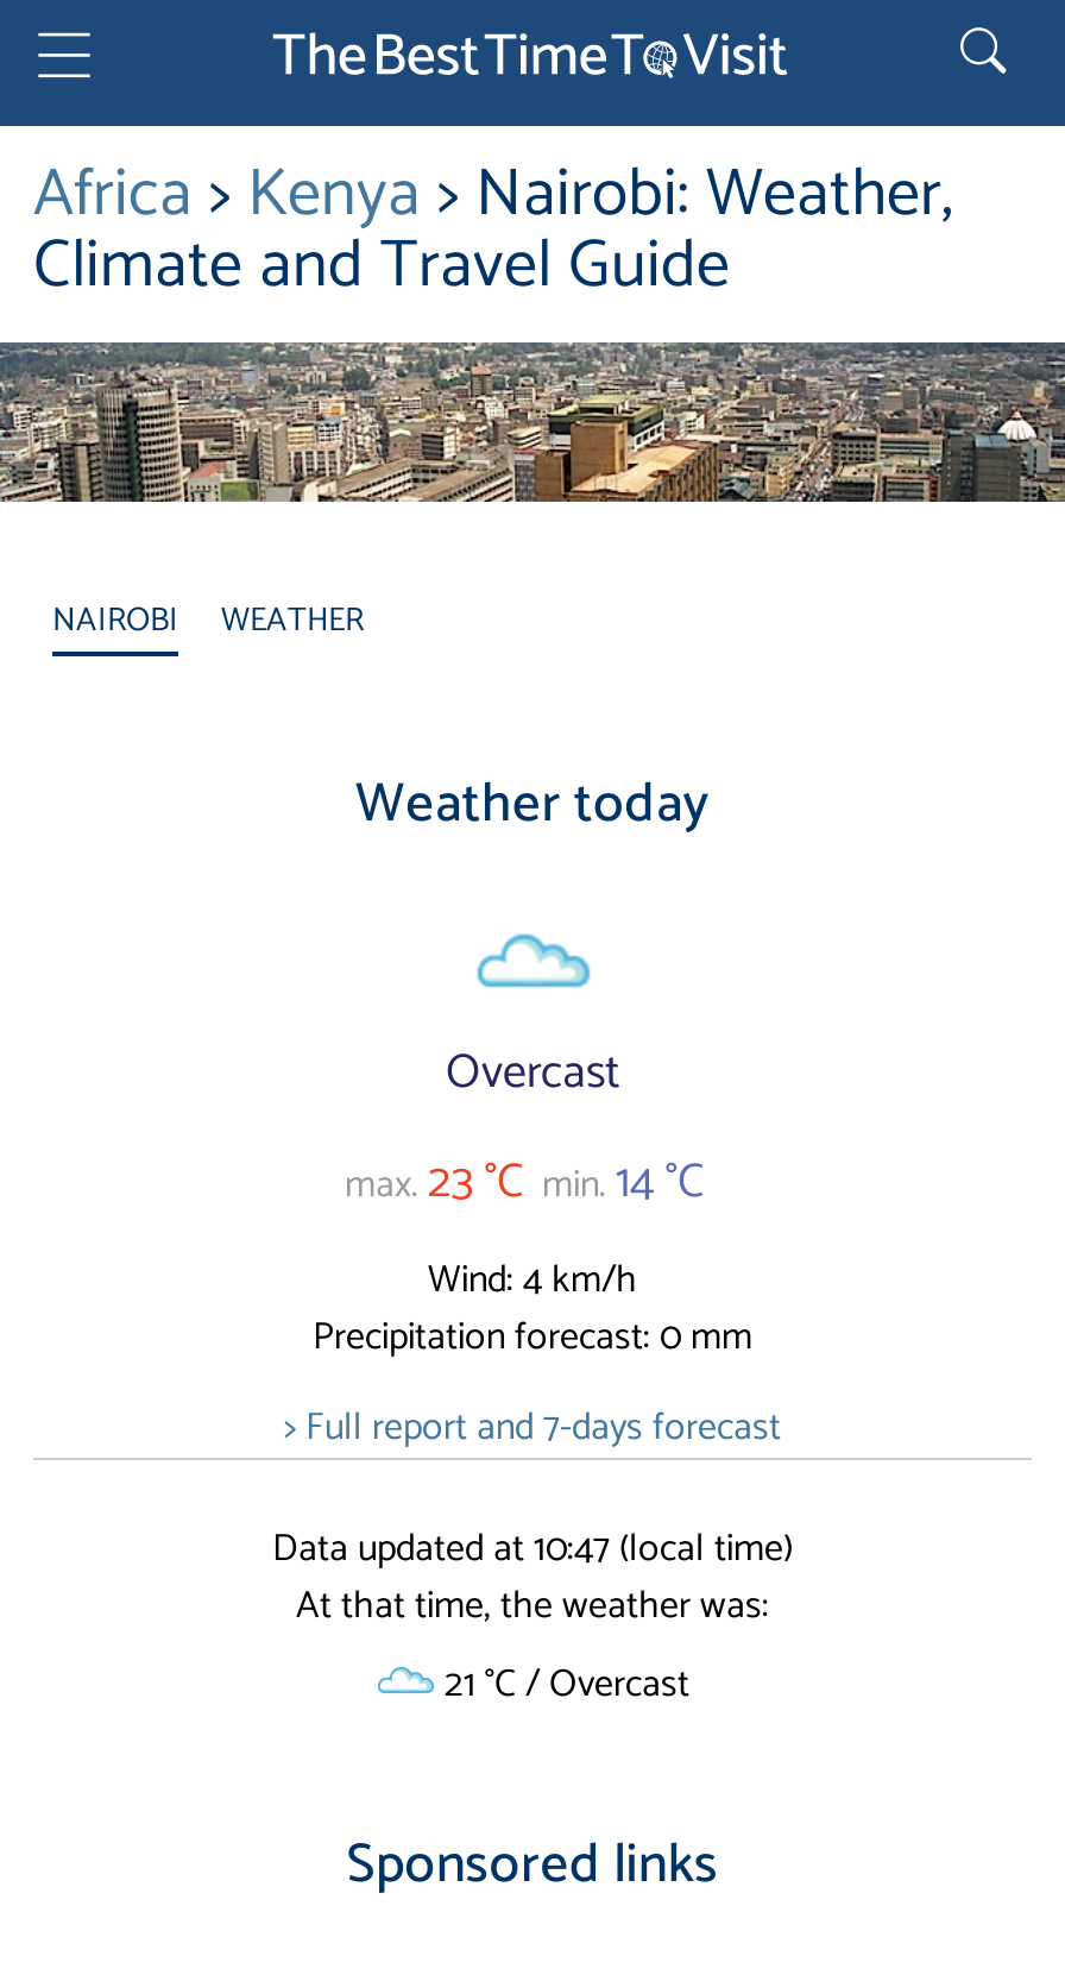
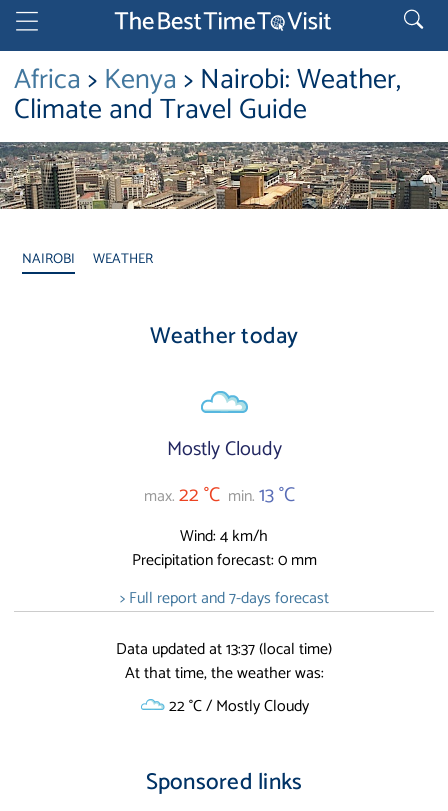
- Overcast
- max. 23 °C min. 14 °C
+ Mostly Cloudy
+ max. 22 °C min. 13 °C

- Data updated at 10:47 (local time)
+ Data updated at 13:37 (local time)

- 21 °C / Overcast
+ 22 °C / Mostly Cloudy
